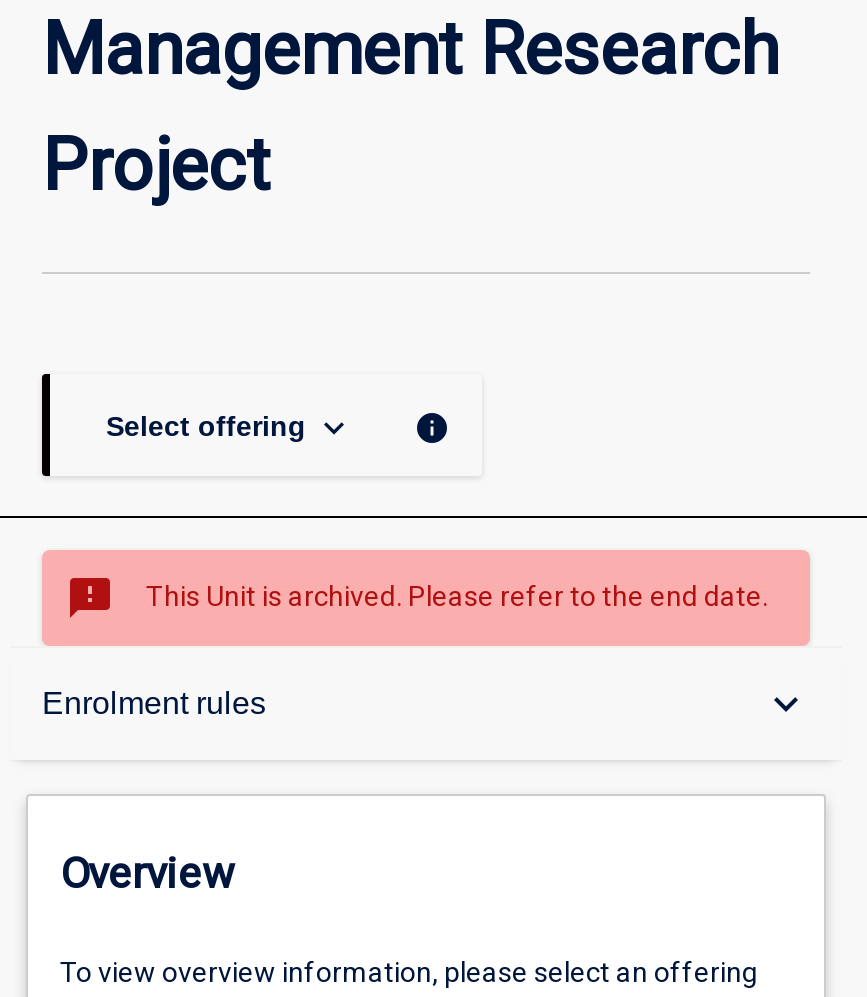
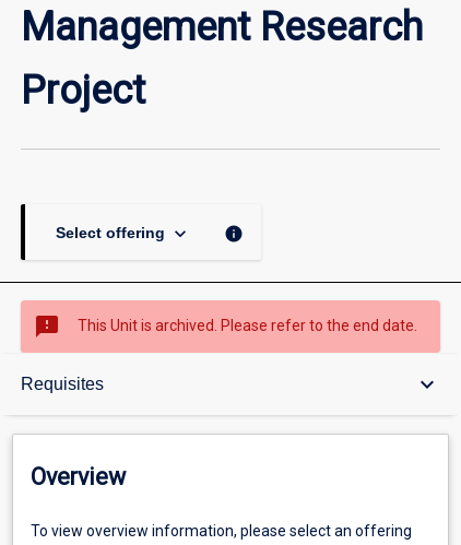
- Enrolment rules
+ Requisites
